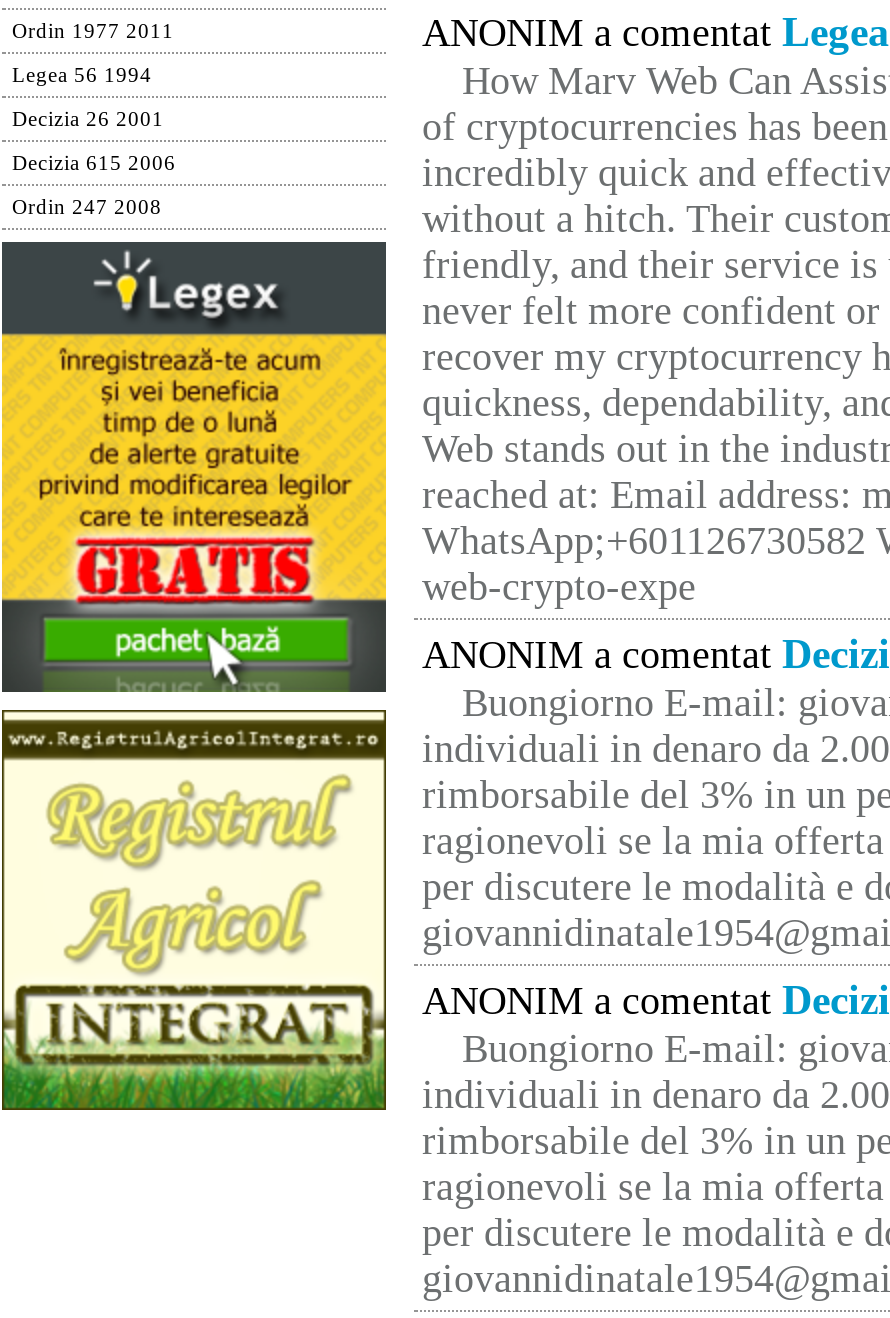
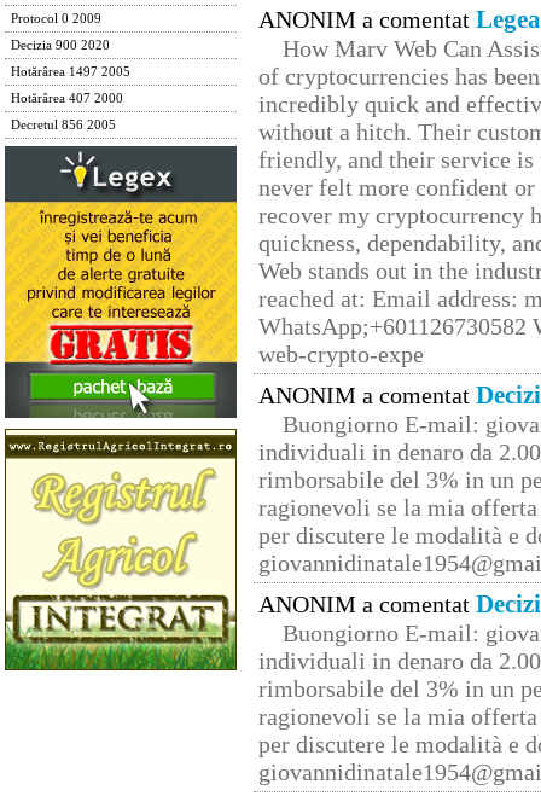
- Ordin 1977 2011
+ Protocol 0 2009

- Legea 56 1994
+ Decizia 900 2020

- Decizia 26 2001
+ Hotărârea 1497 2005

- Decizia 615 2006
+ Hotărârea 407 2000

- Ordin 247 2008
+ Decretul 856 2005
